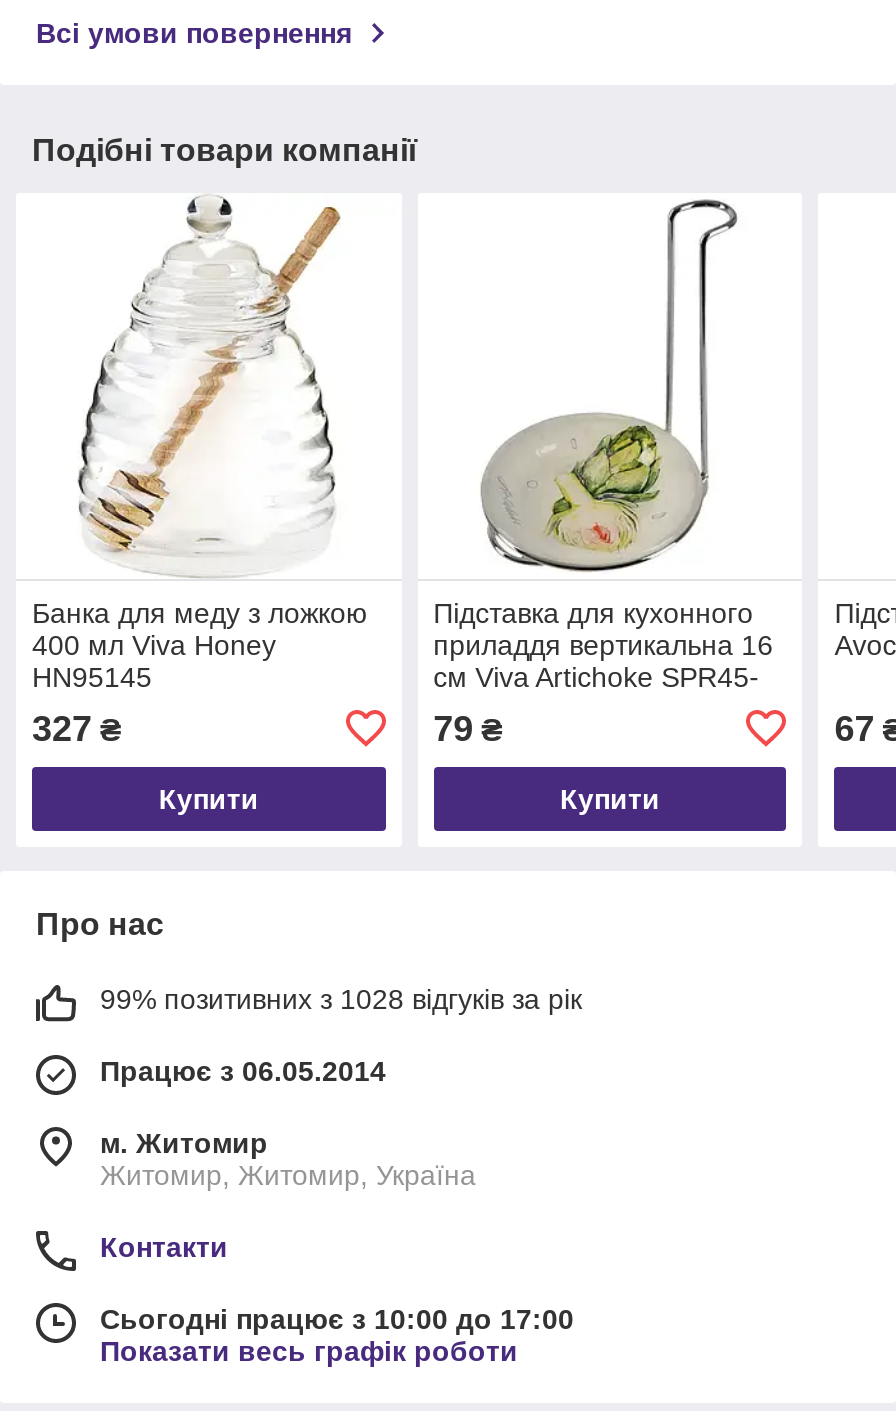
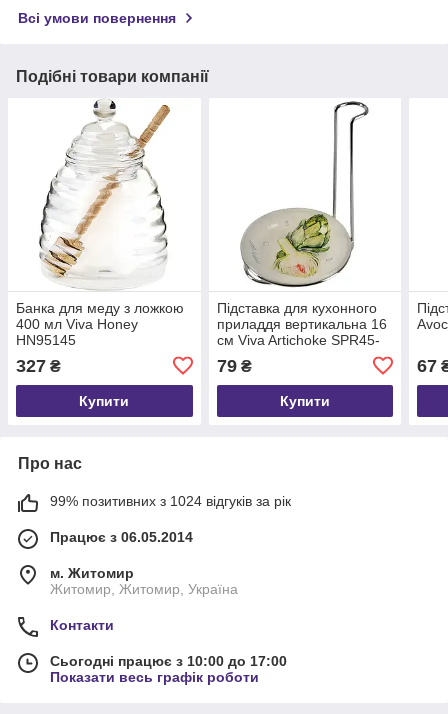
- 99% позитивних з 1028 відгуків за рік
+ 99% позитивних з 1024 відгуків за рік
